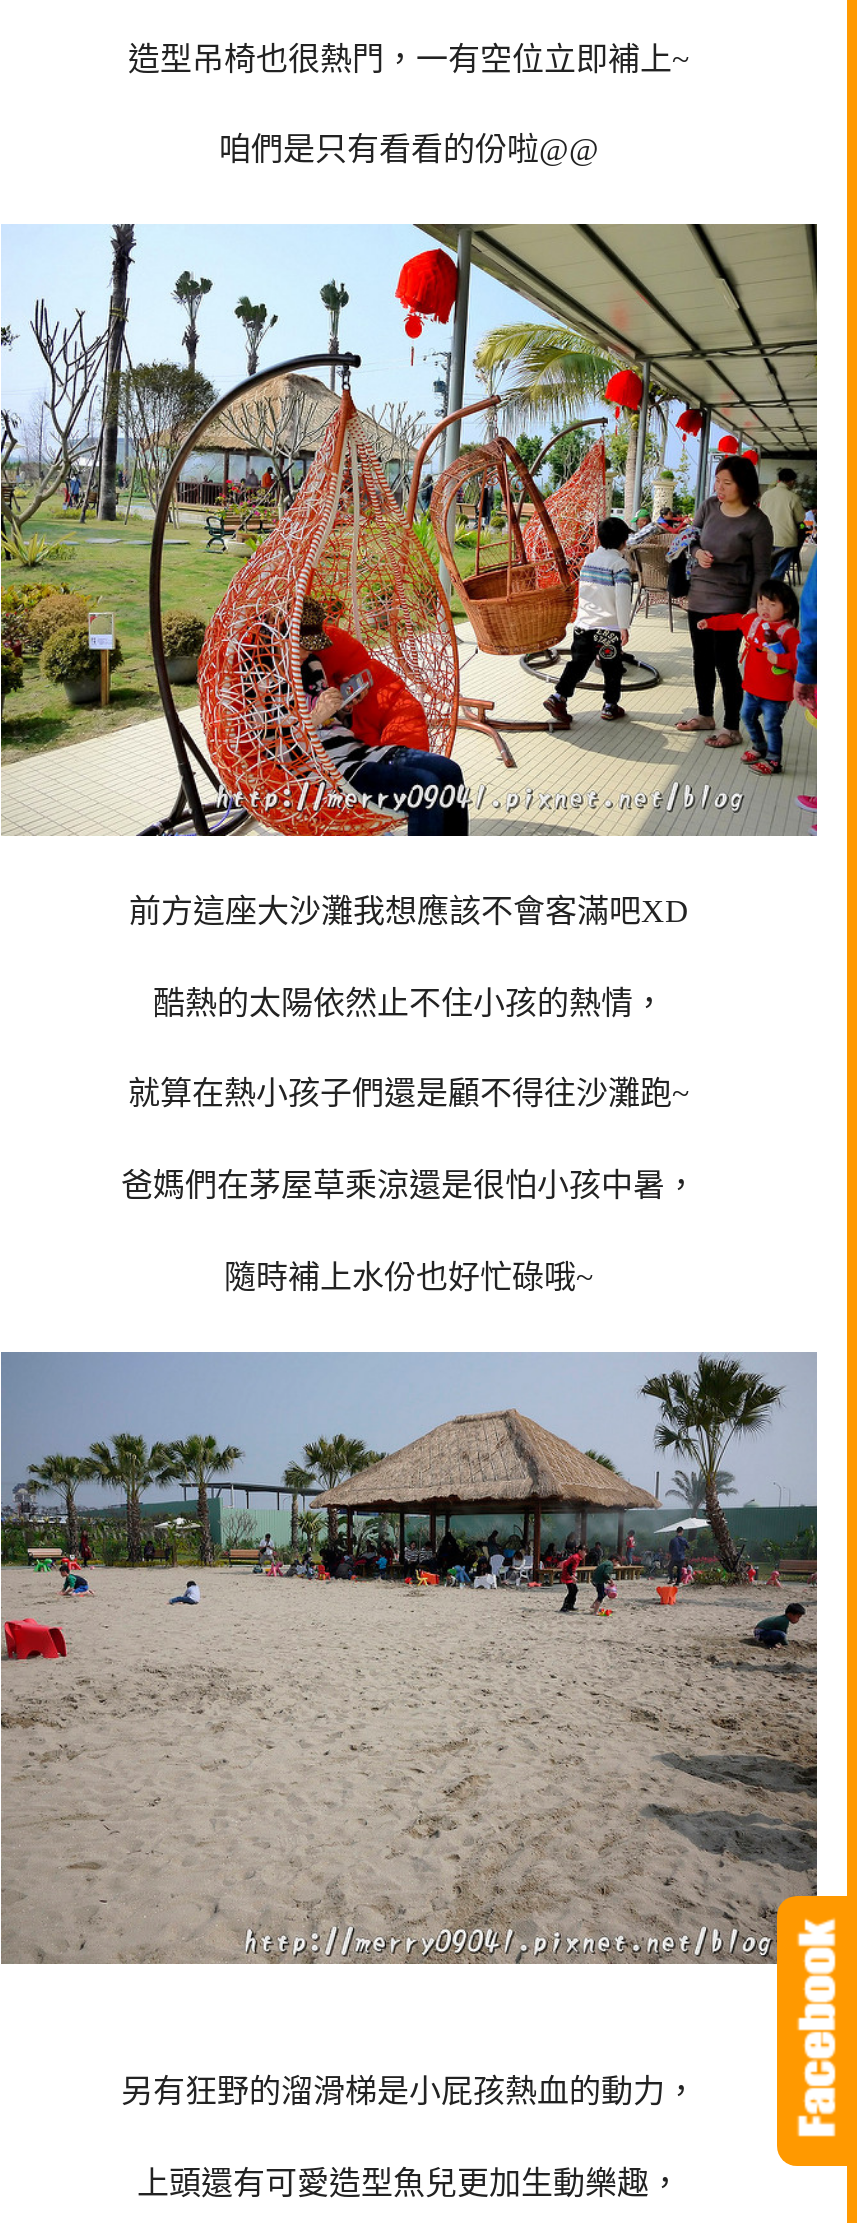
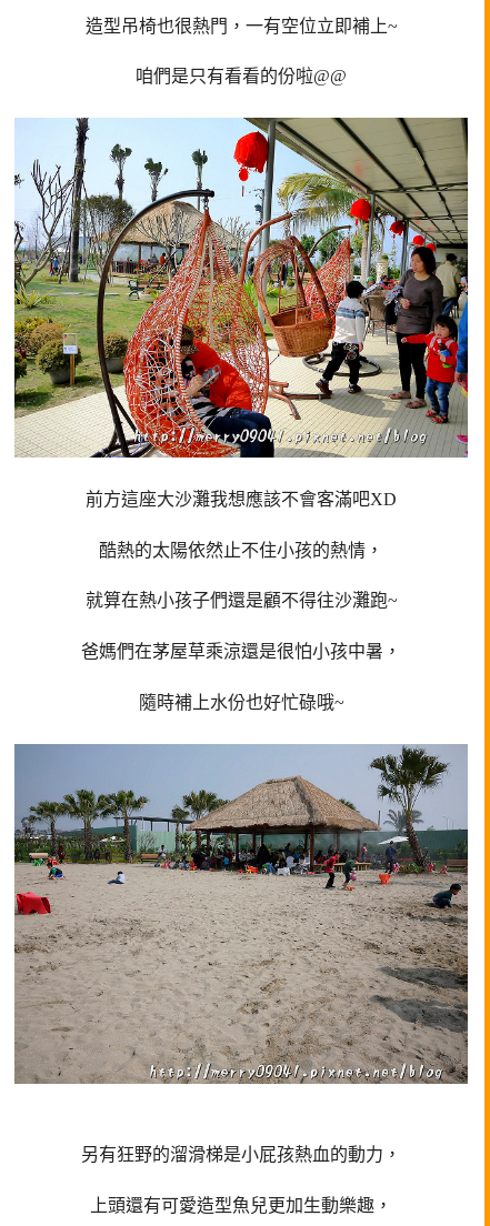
- [image]
+ [image]
